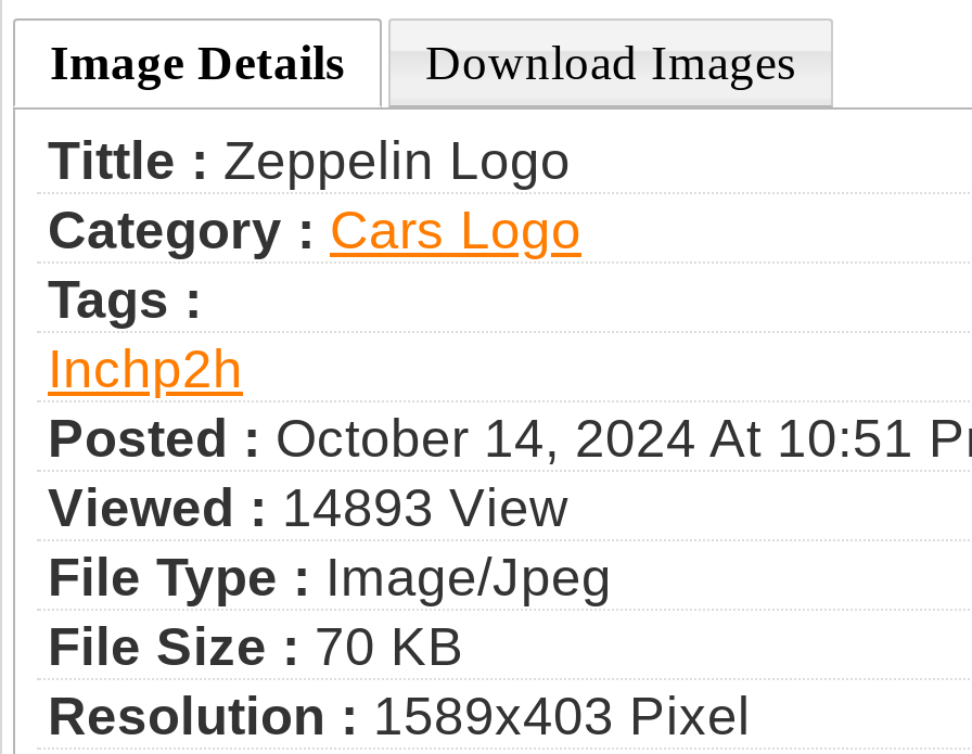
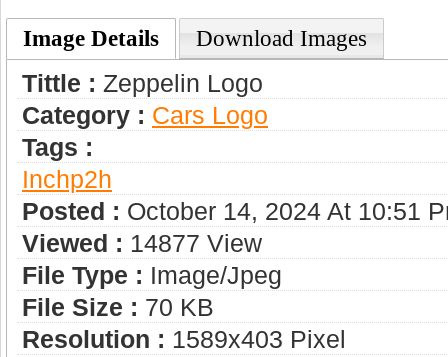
- Viewed : 14893 View
+ Viewed : 14877 View
